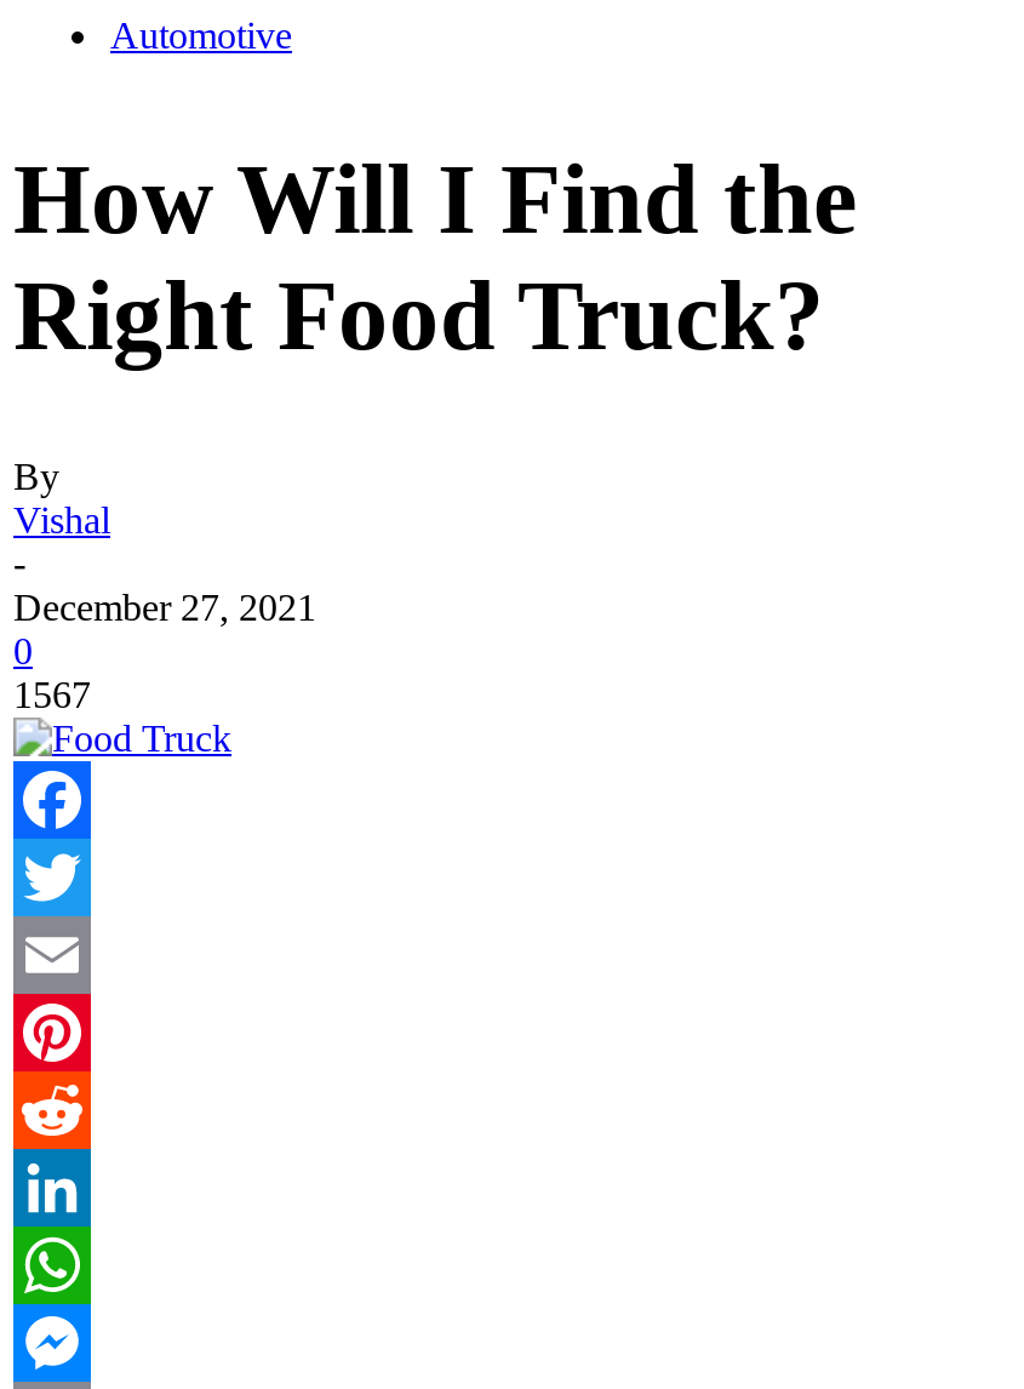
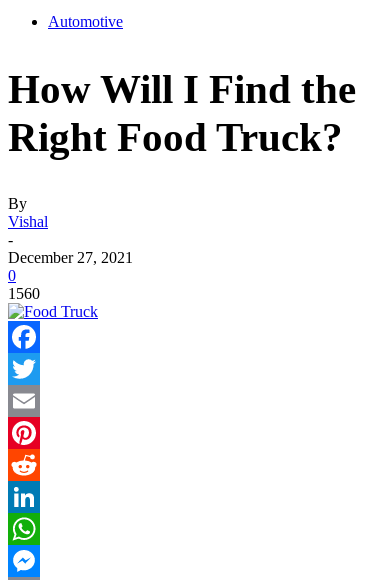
- 1567
+ 1560
